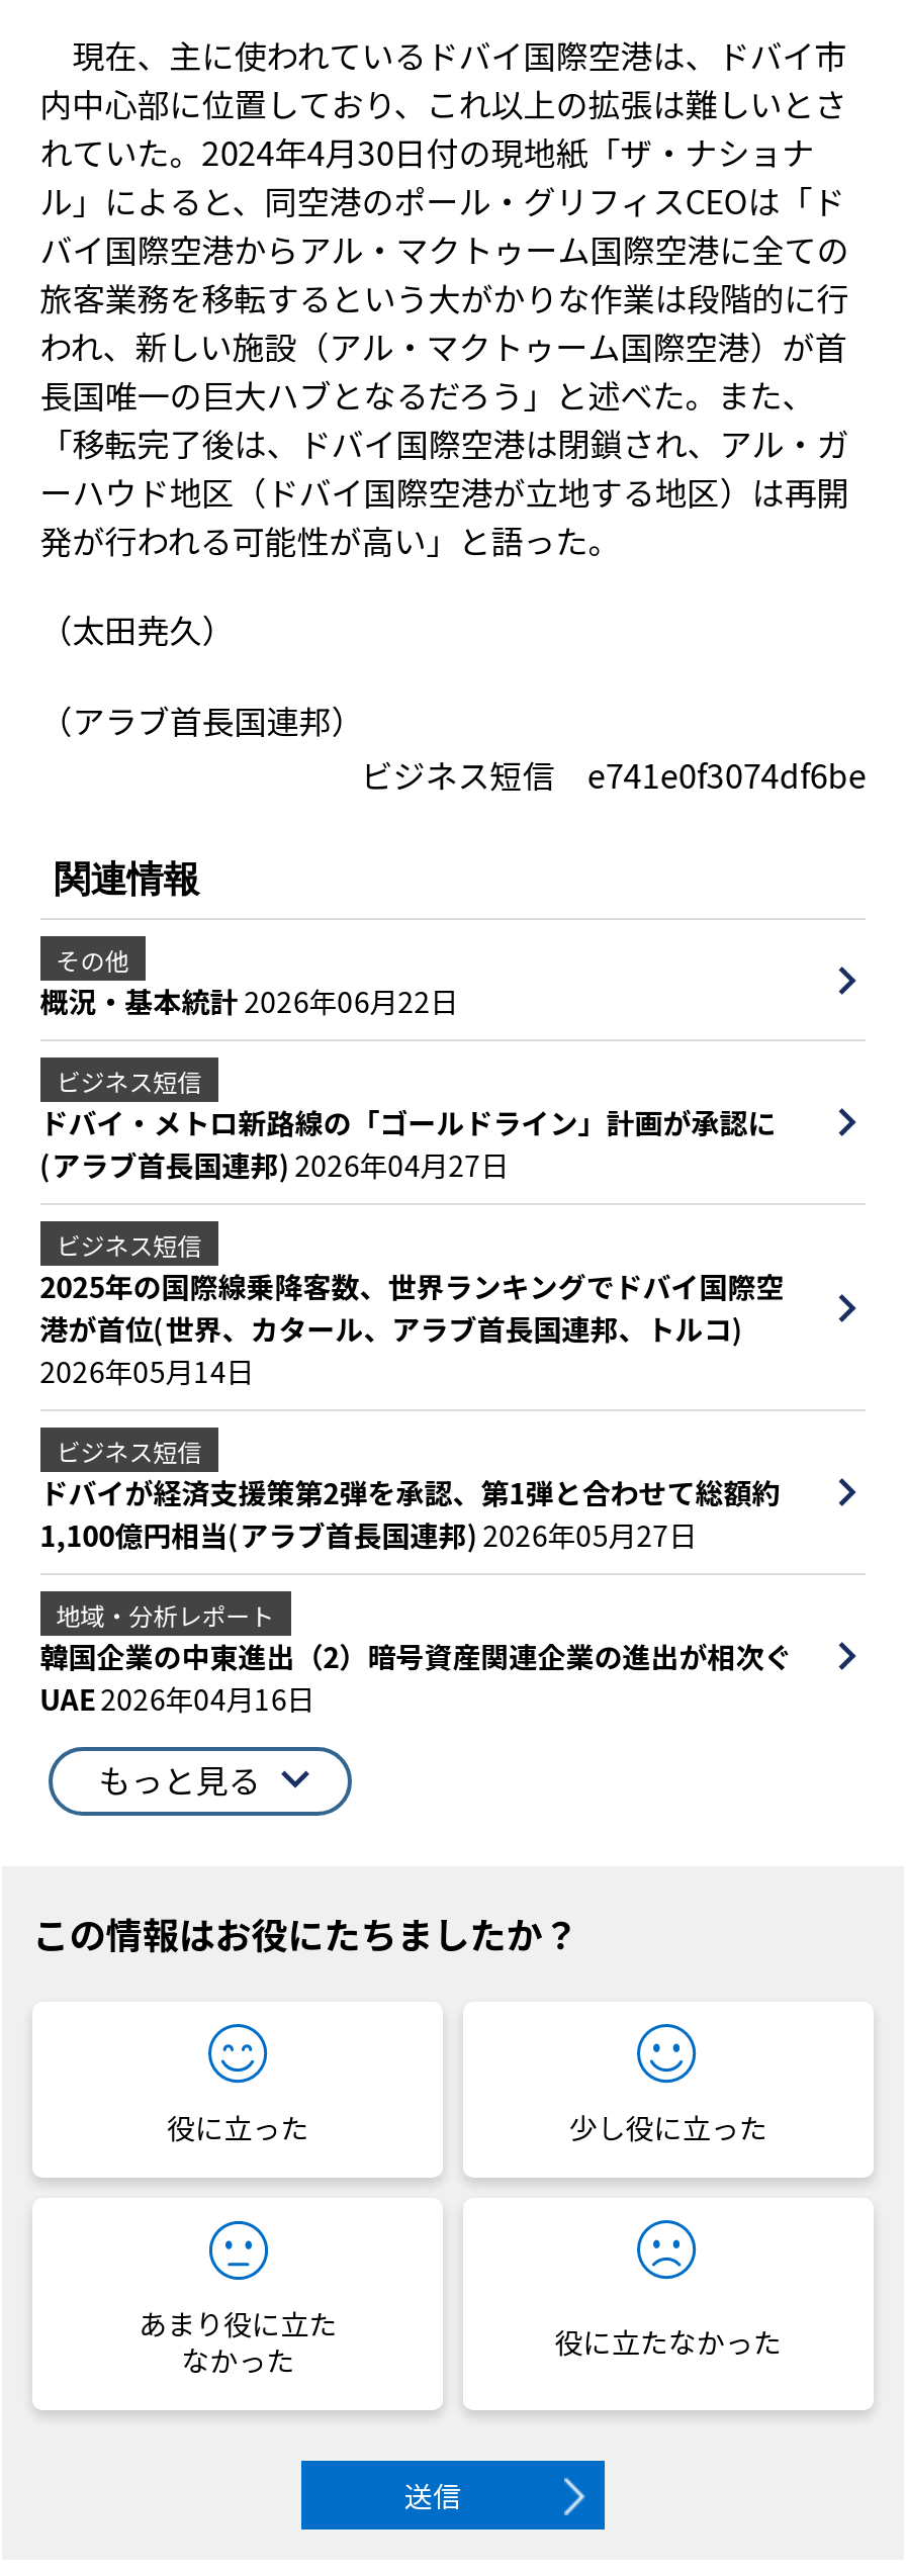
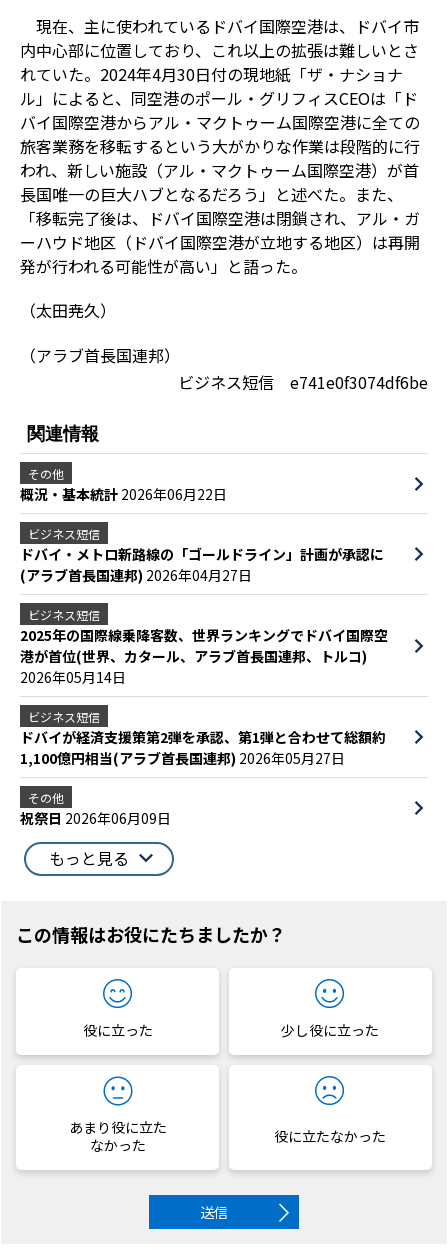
- 地域・分析レポート
- 韓国企業の中東進出（2）暗号資産関連企業の進出が相次ぐ
- UAE2026年04月16日
+ その他
+ 祝祭日2026年06月09日
